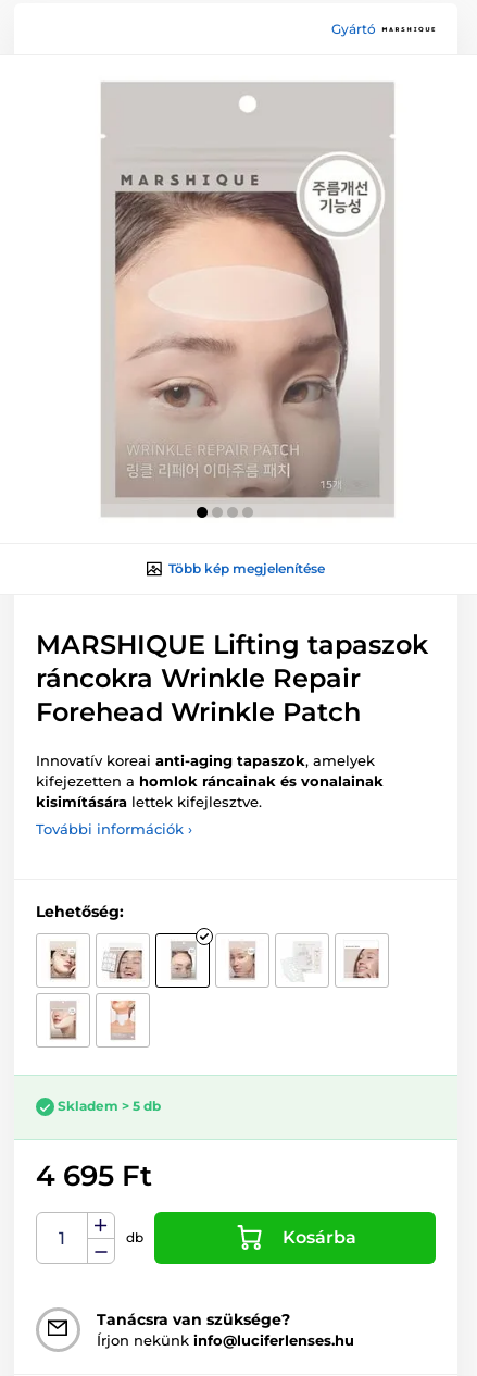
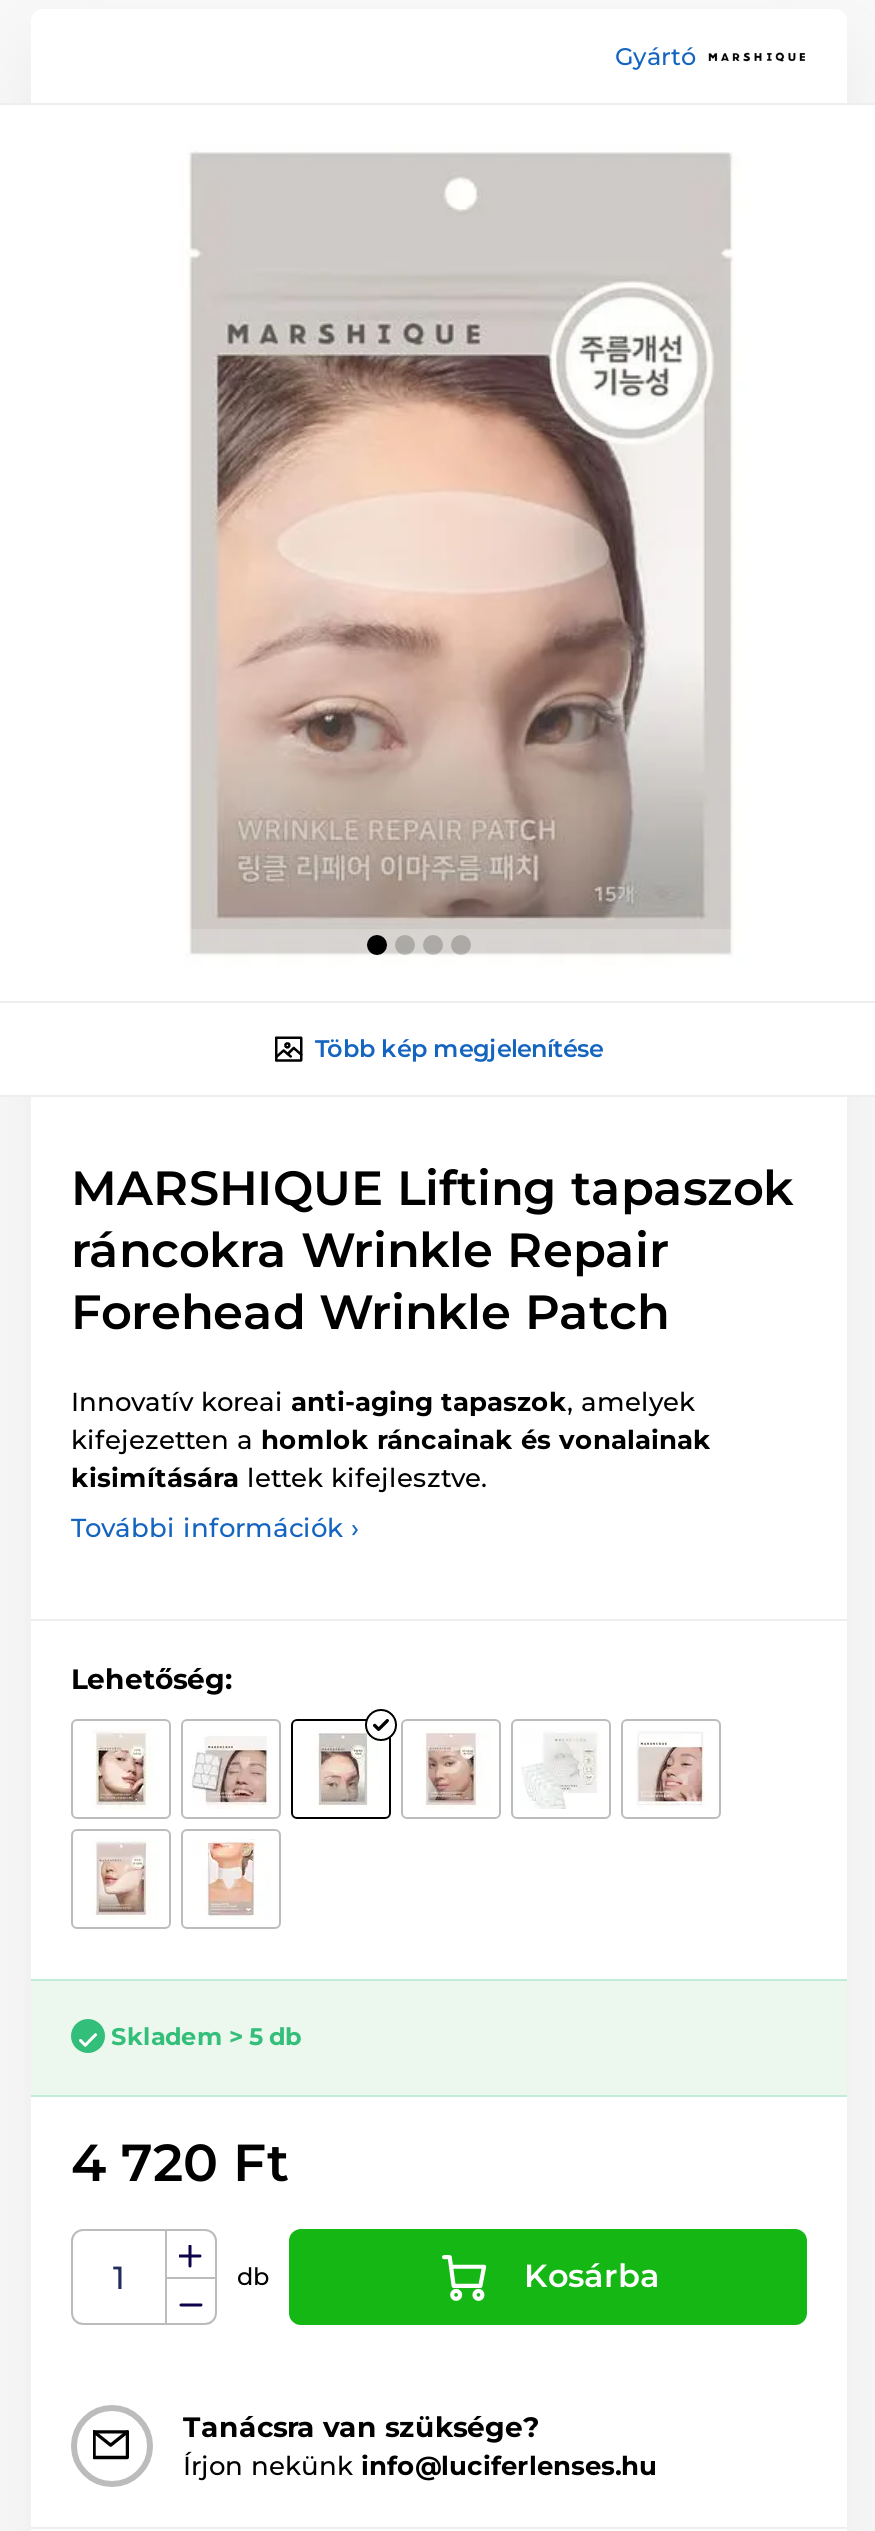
- 4 695 Ft
+ 4 720 Ft
